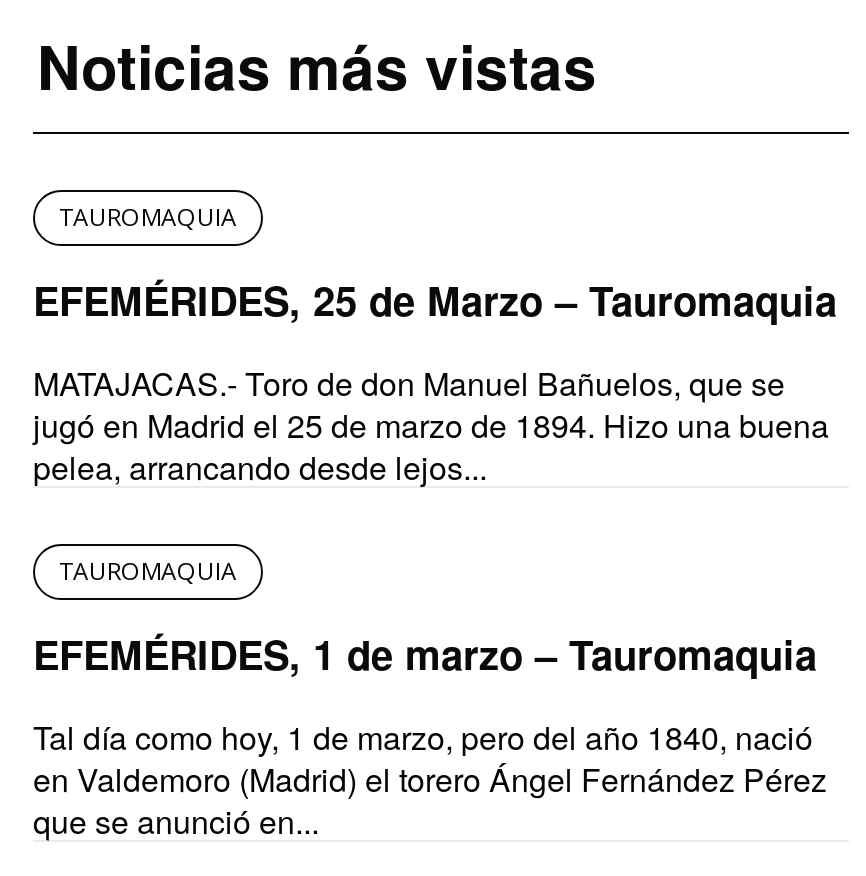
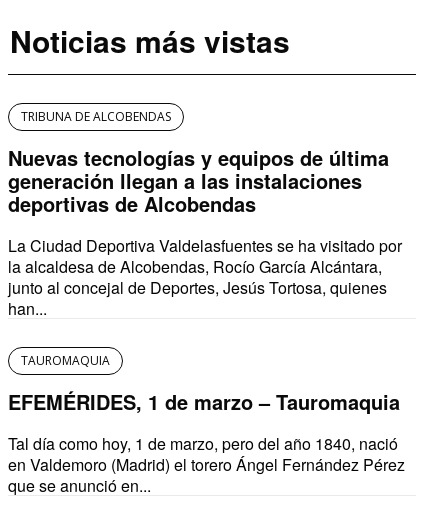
- TAUROMAQUIA
+ TRIBUNA DE ALCOBENDAS

- EFEMÉRIDES, 25 de Marzo – Tauromaquia
+ Nuevas tecnologías y equipos de última
+ generación llegan a las instalaciones
+ deportivas de Alcobendas

- MATAJACAS.- Toro de don Manuel Bañuelos, que se
- jugó en Madrid el 25 de marzo de 1894. Hizo una buena
- pelea, arrancando desde lejos...
+ La Ciudad Deportiva Valdelasfuentes se ha visitado por
+ la alcaldesa de Alcobendas, Rocío García Alcántara,
+ junto al concejal de Deportes, Jesús Tortosa, quienes
+ han...
